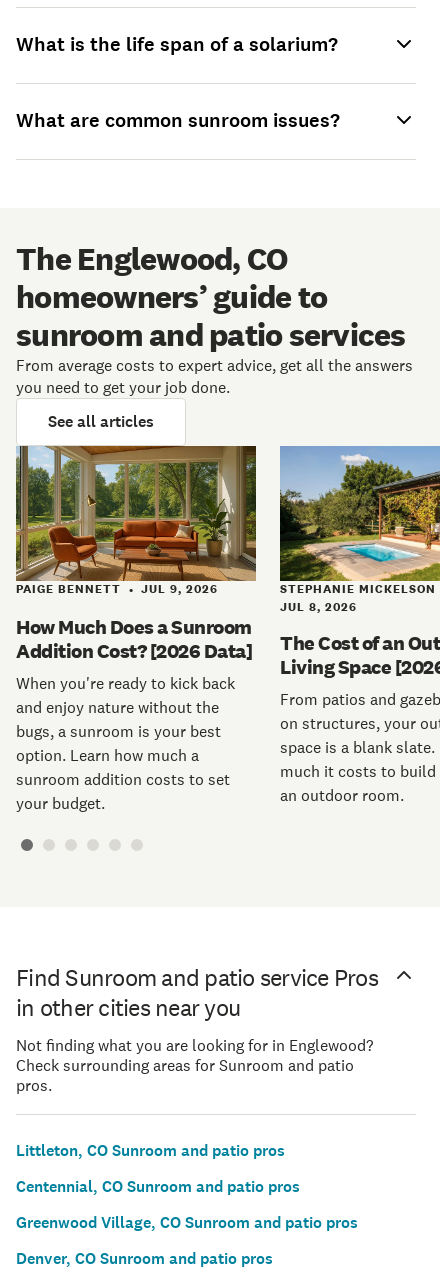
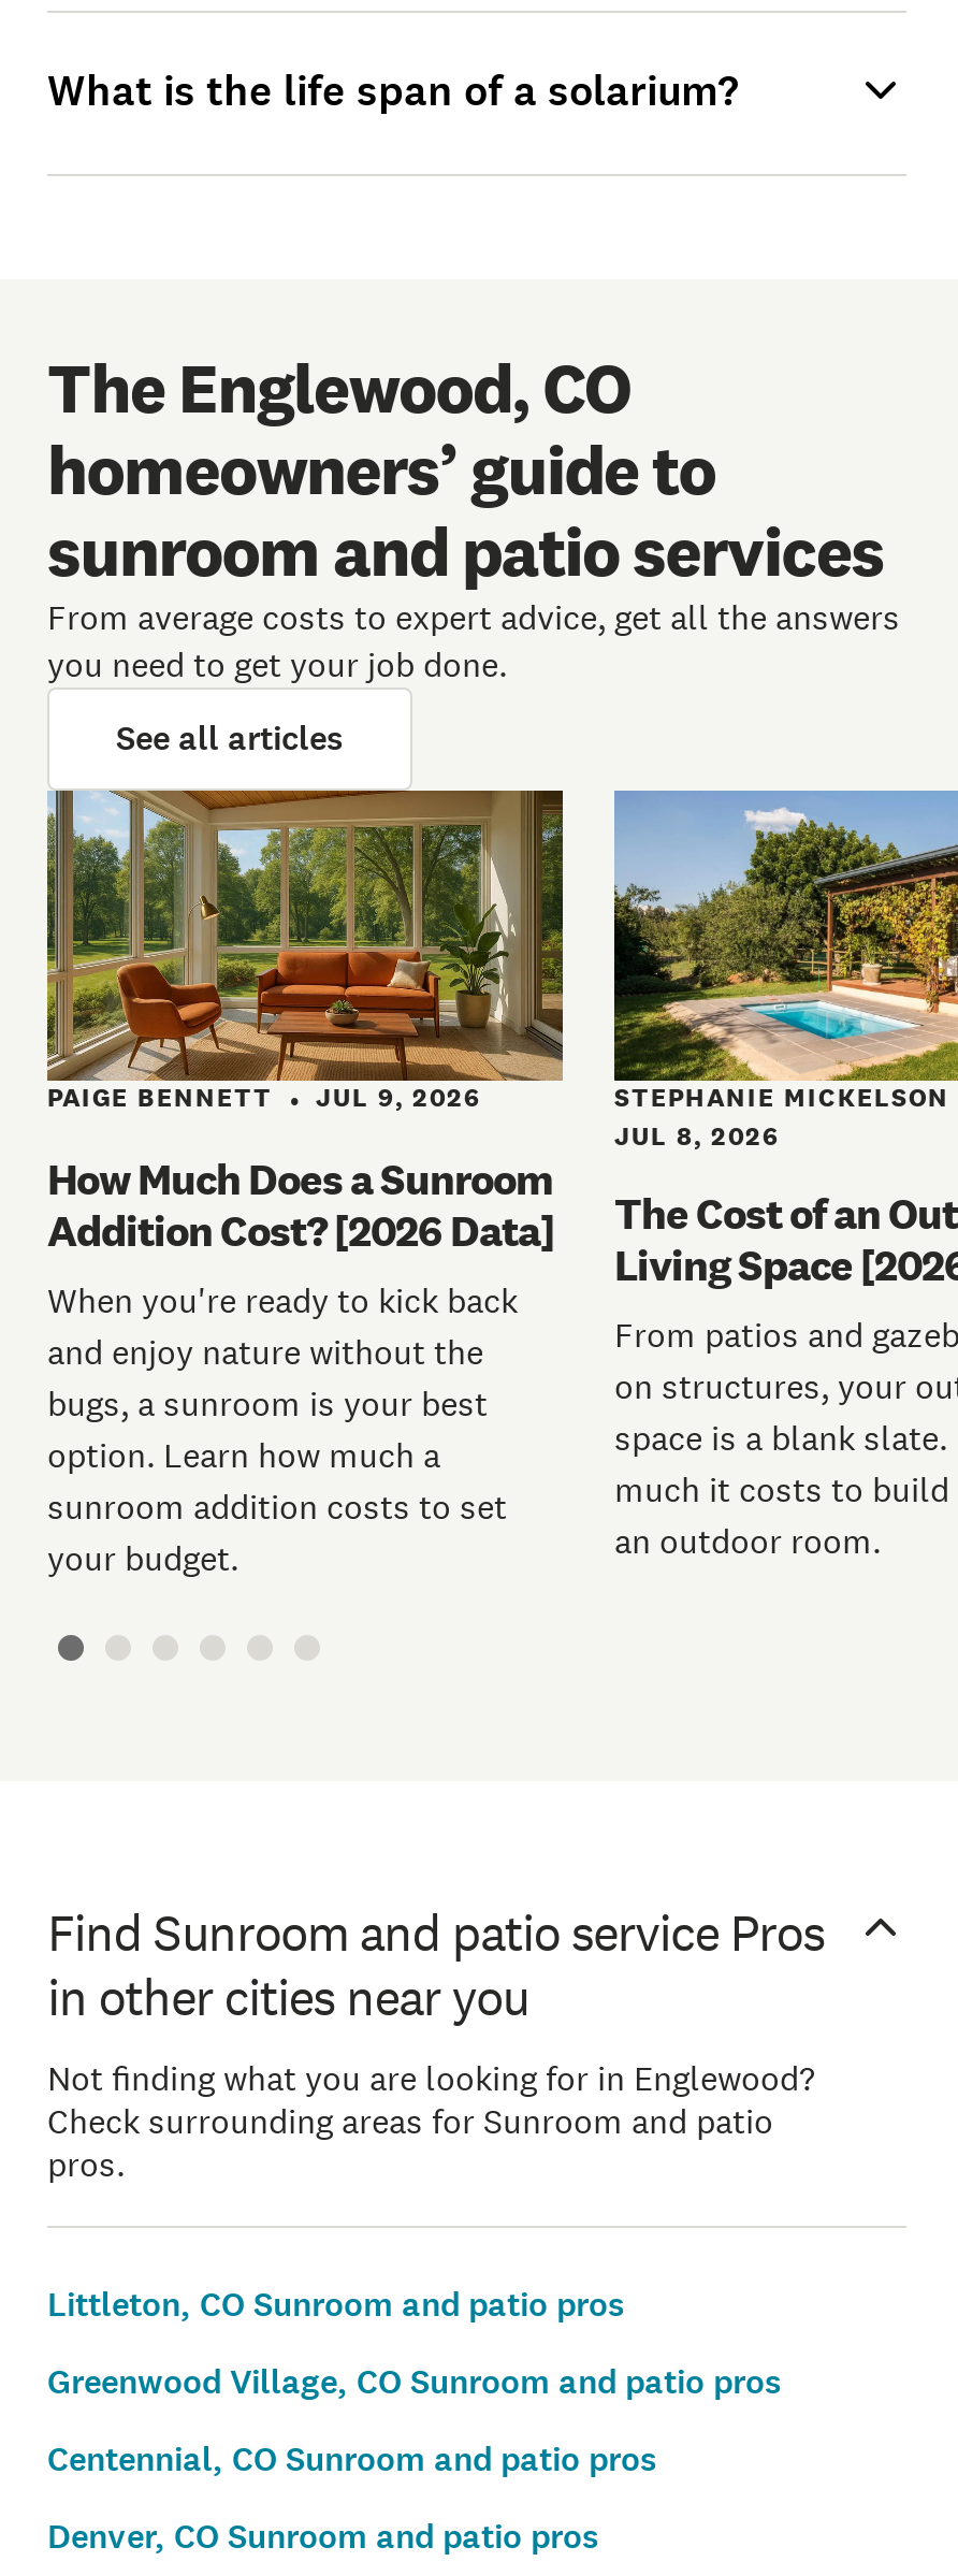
- What are common sunroom issues?

moved up: Greenwood Village, CO Sunroom and patio pros
